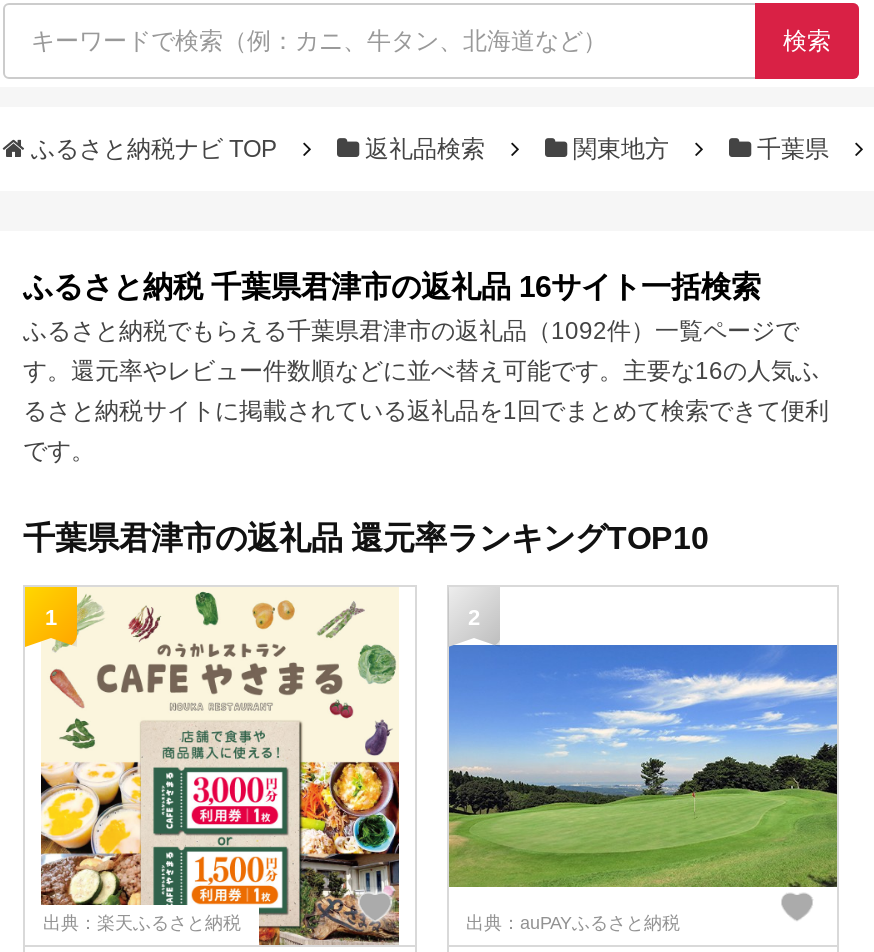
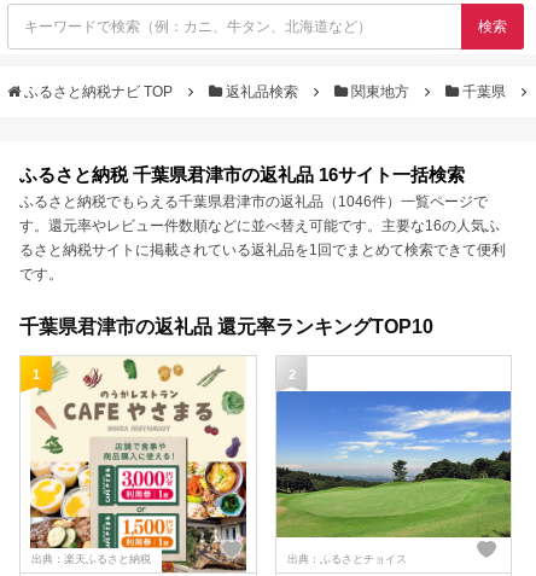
- ふるさと納税でもらえる千葉県君津市の返礼品（1092件）一覧ページで
+ ふるさと納税でもらえる千葉県君津市の返礼品（1046件）一覧ページで

- 出典：auPAYふるさと納税
+ 出典：ふるさとチョイス
